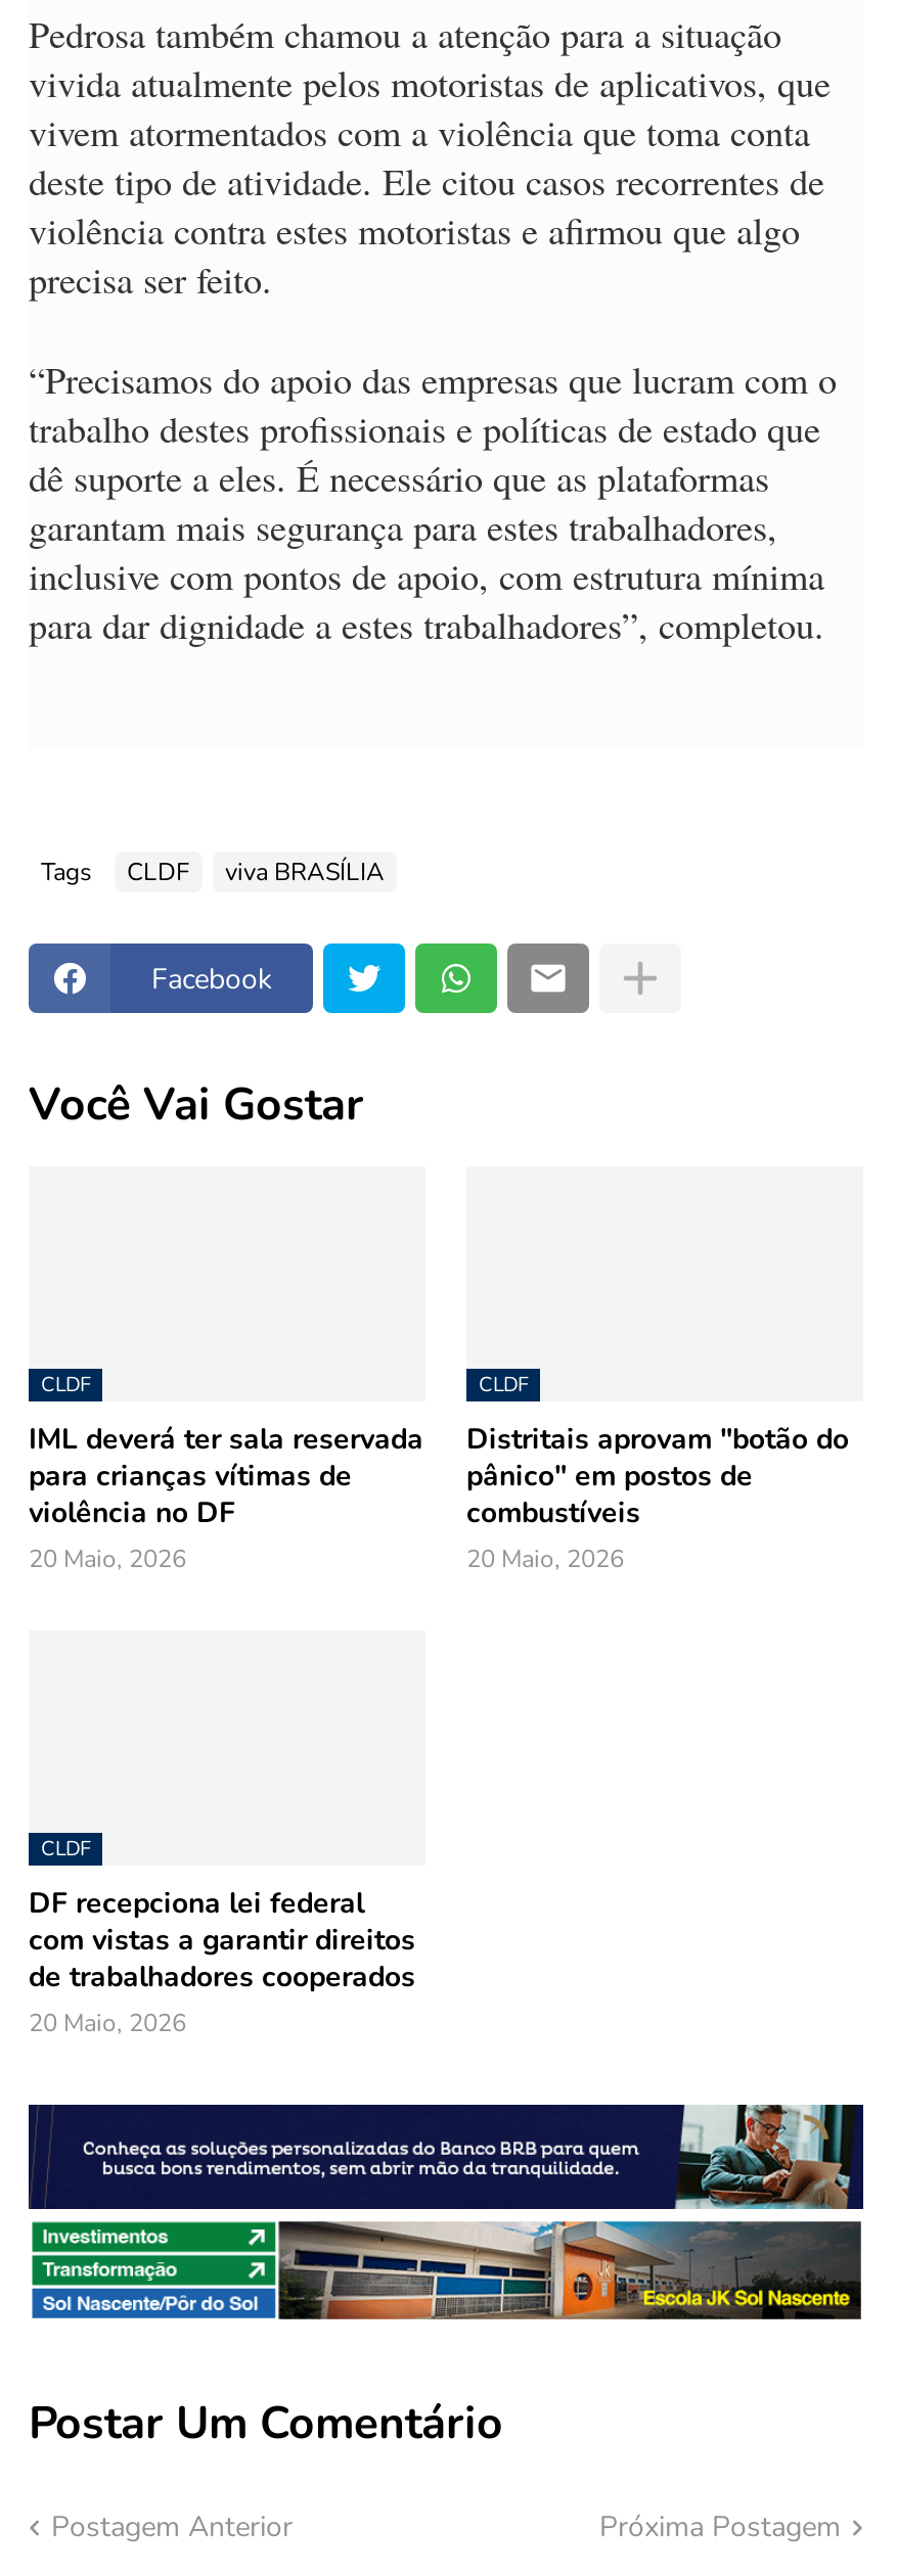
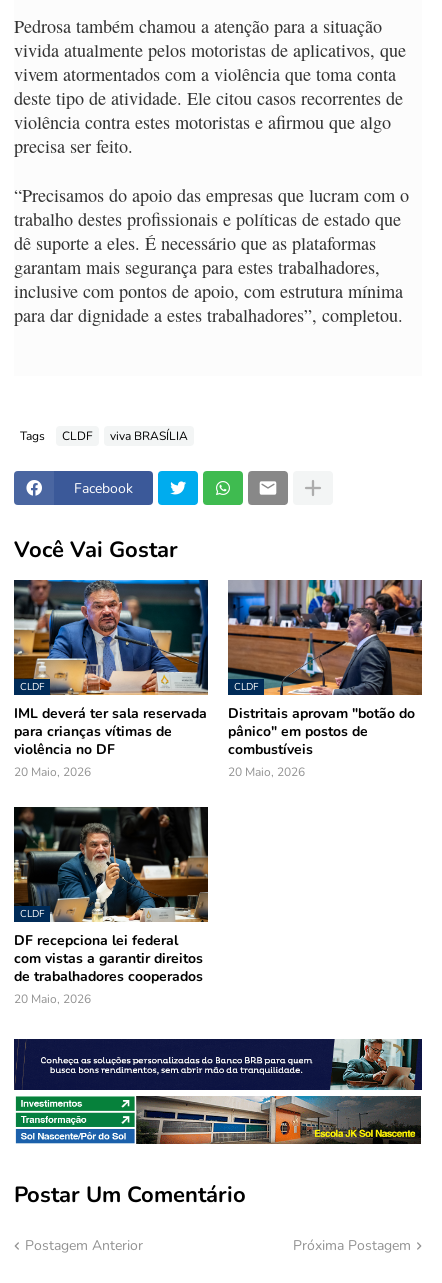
+ [image]

+ [image]

+ [image]
